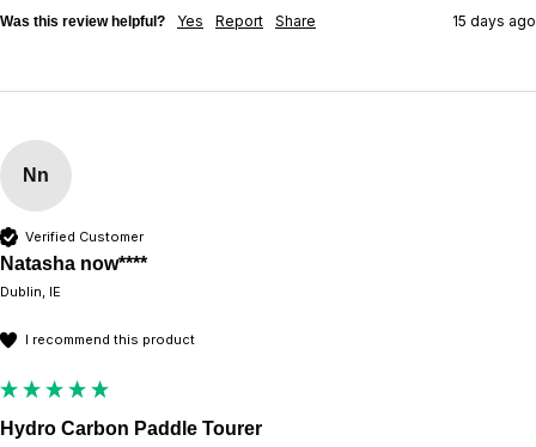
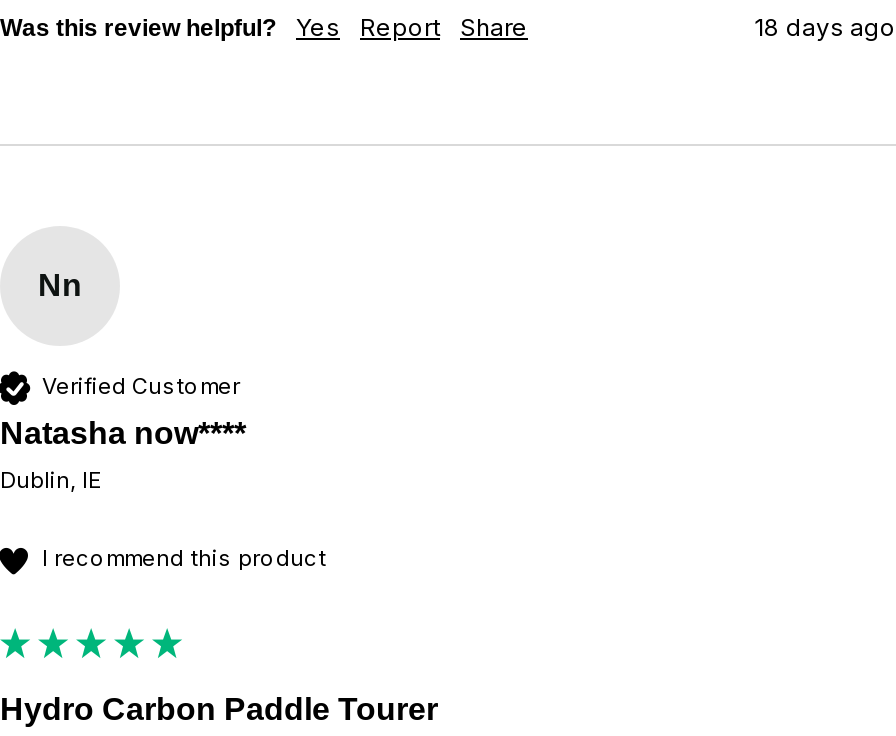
- 15 days ago
+ 18 days ago
